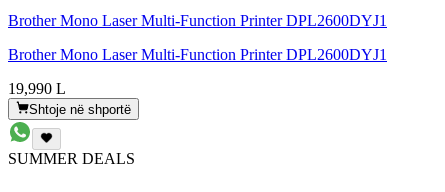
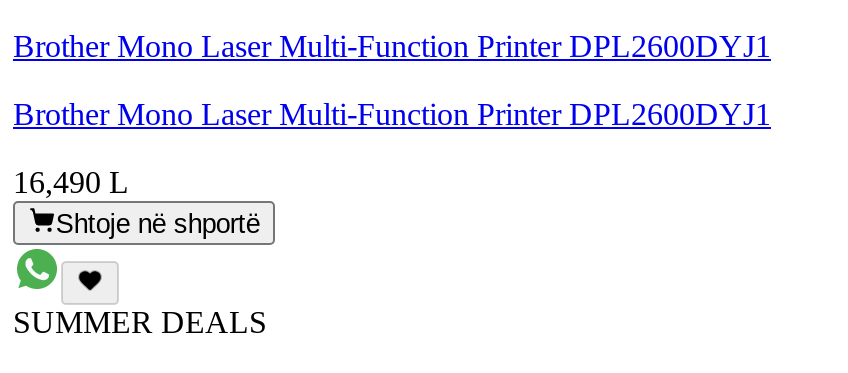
- 19,990 L
+ 16,490 L
